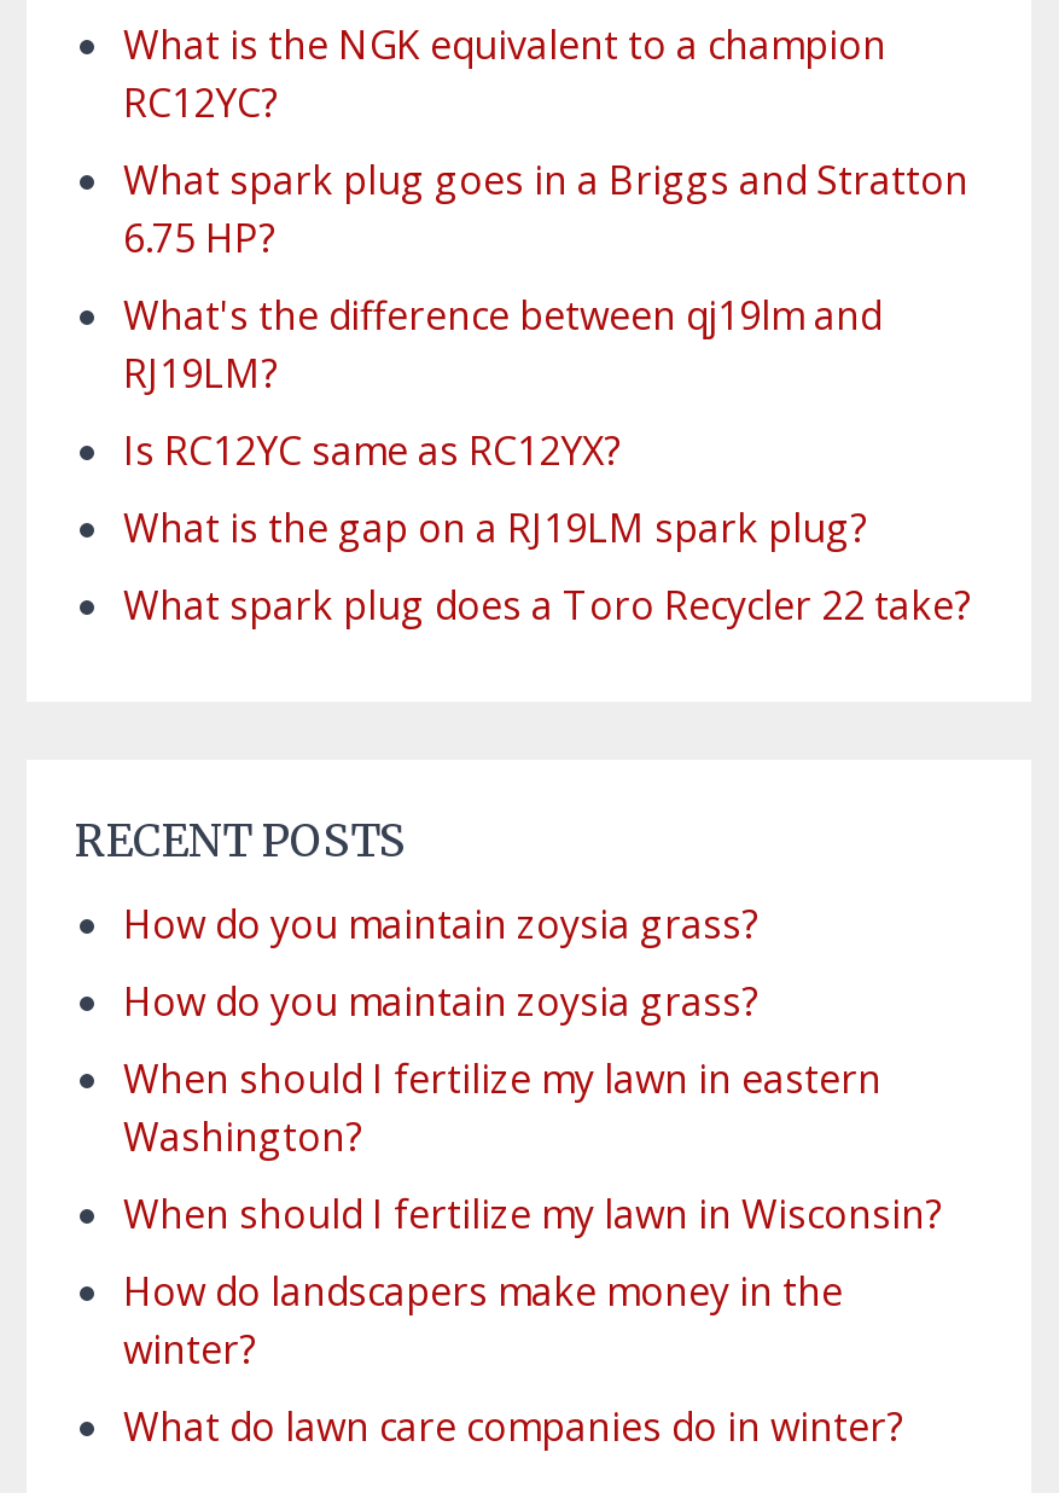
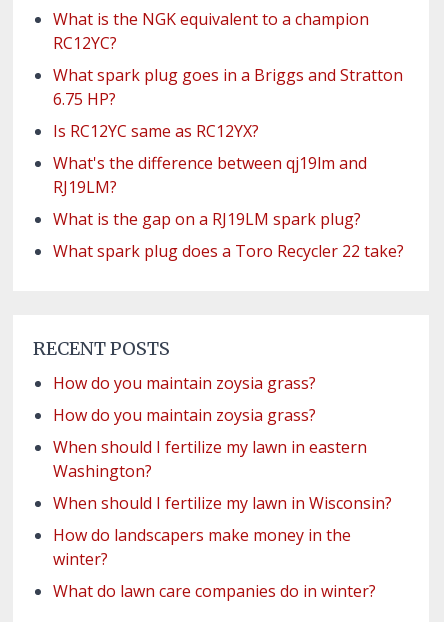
moved down: What's the difference between qj19lm and | RJ19LM?

moved up: Is RC12YC same as RC12YX?
